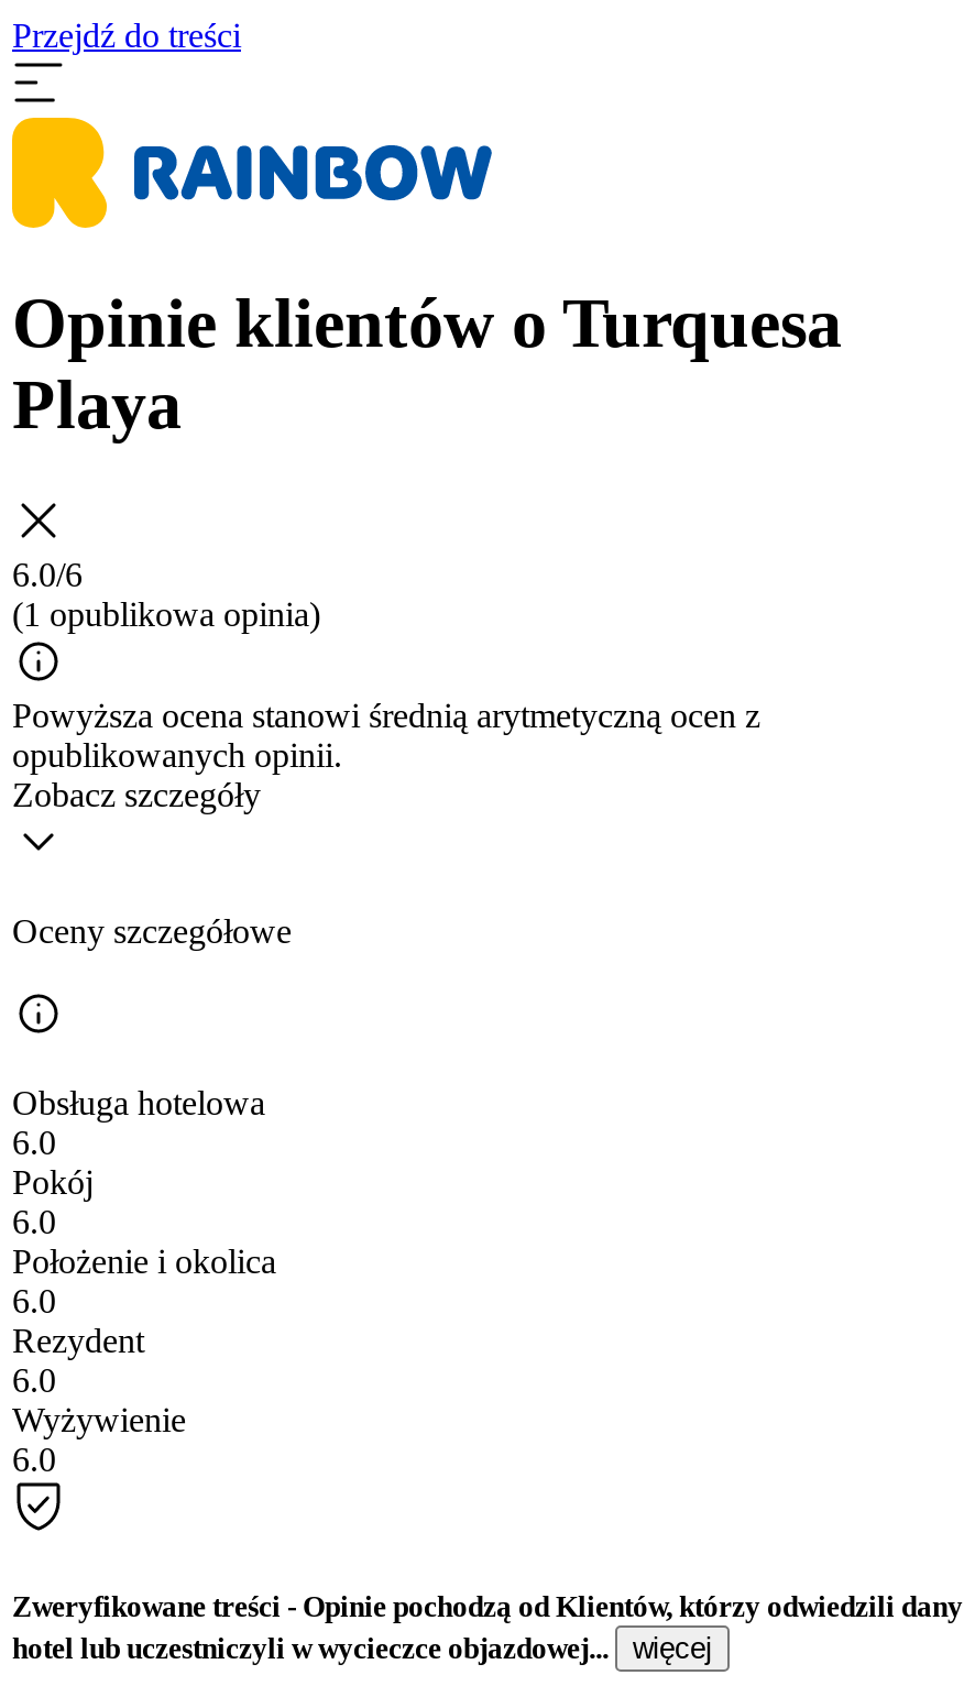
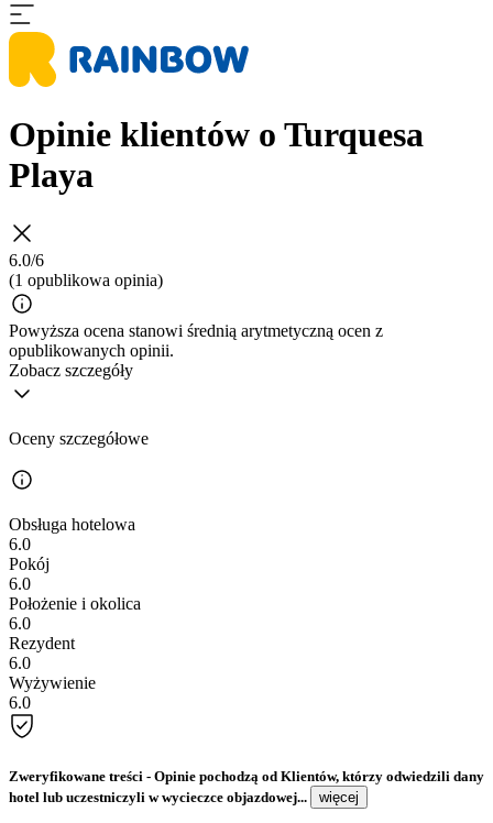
- Przejdź do treści
